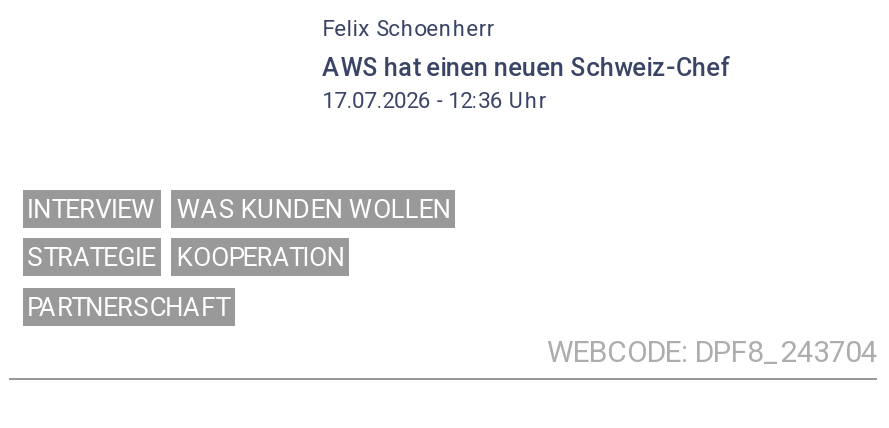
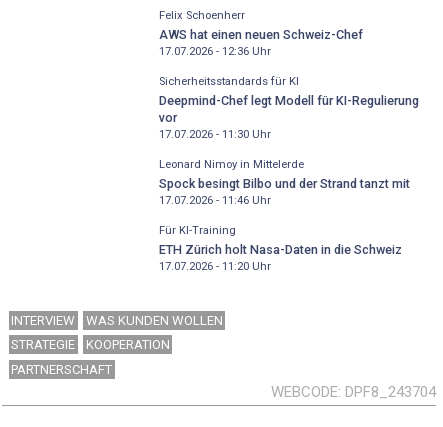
+ Sicherheitsstandards für KI
+ Deepmind-Chef legt Modell für KI-Regulierung
+ vor
+ 17.07.2026 - 11:30 Uhr
+ Leonard Nimoy in Mittelerde
+ Spock besingt Bilbo und der Strand tanzt mit
+ 17.07.2026 - 11:46 Uhr
+ Für KI-Training
+ ETH Zürich holt Nasa-Daten in die Schweiz
+ 17.07.2026 - 11:20 Uhr
